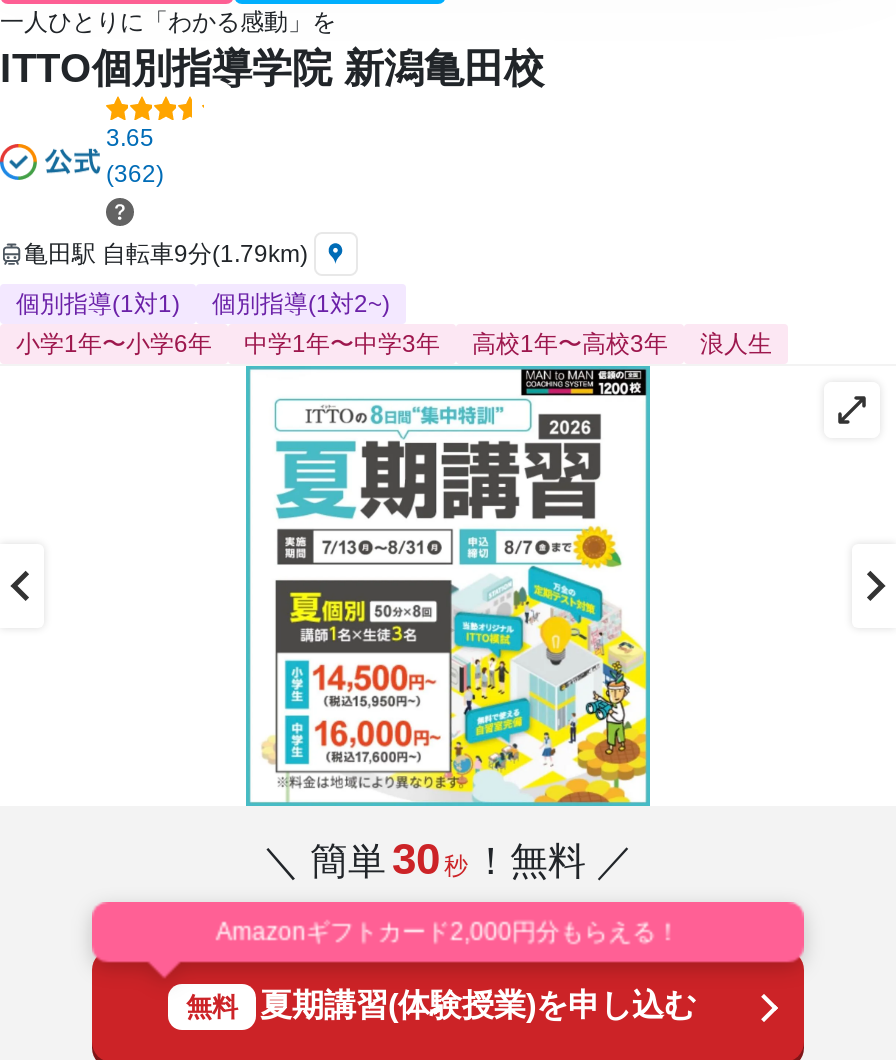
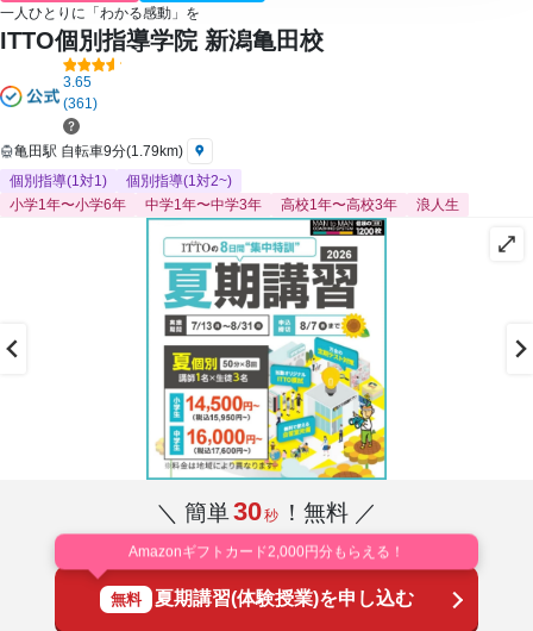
- (362)
+ (361)
